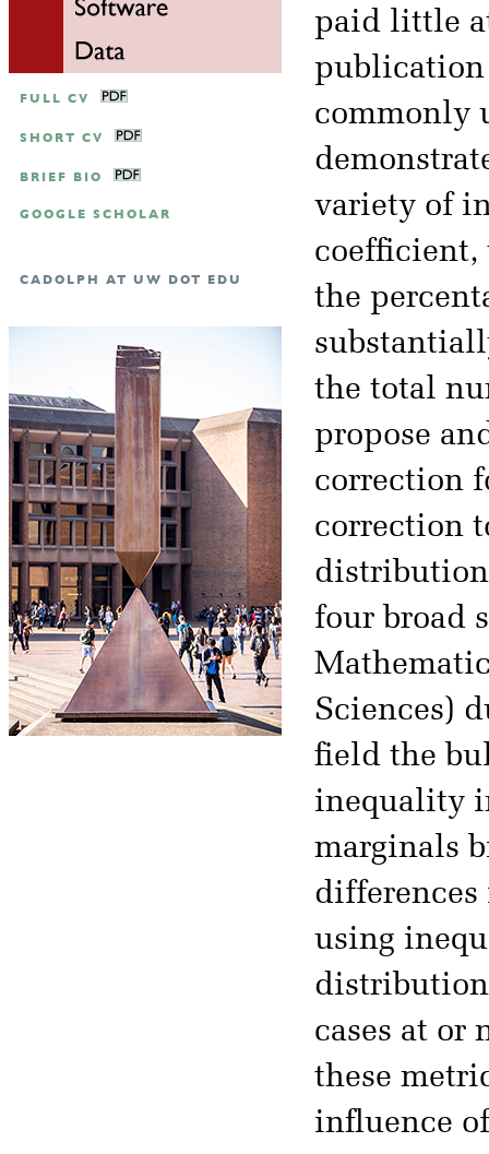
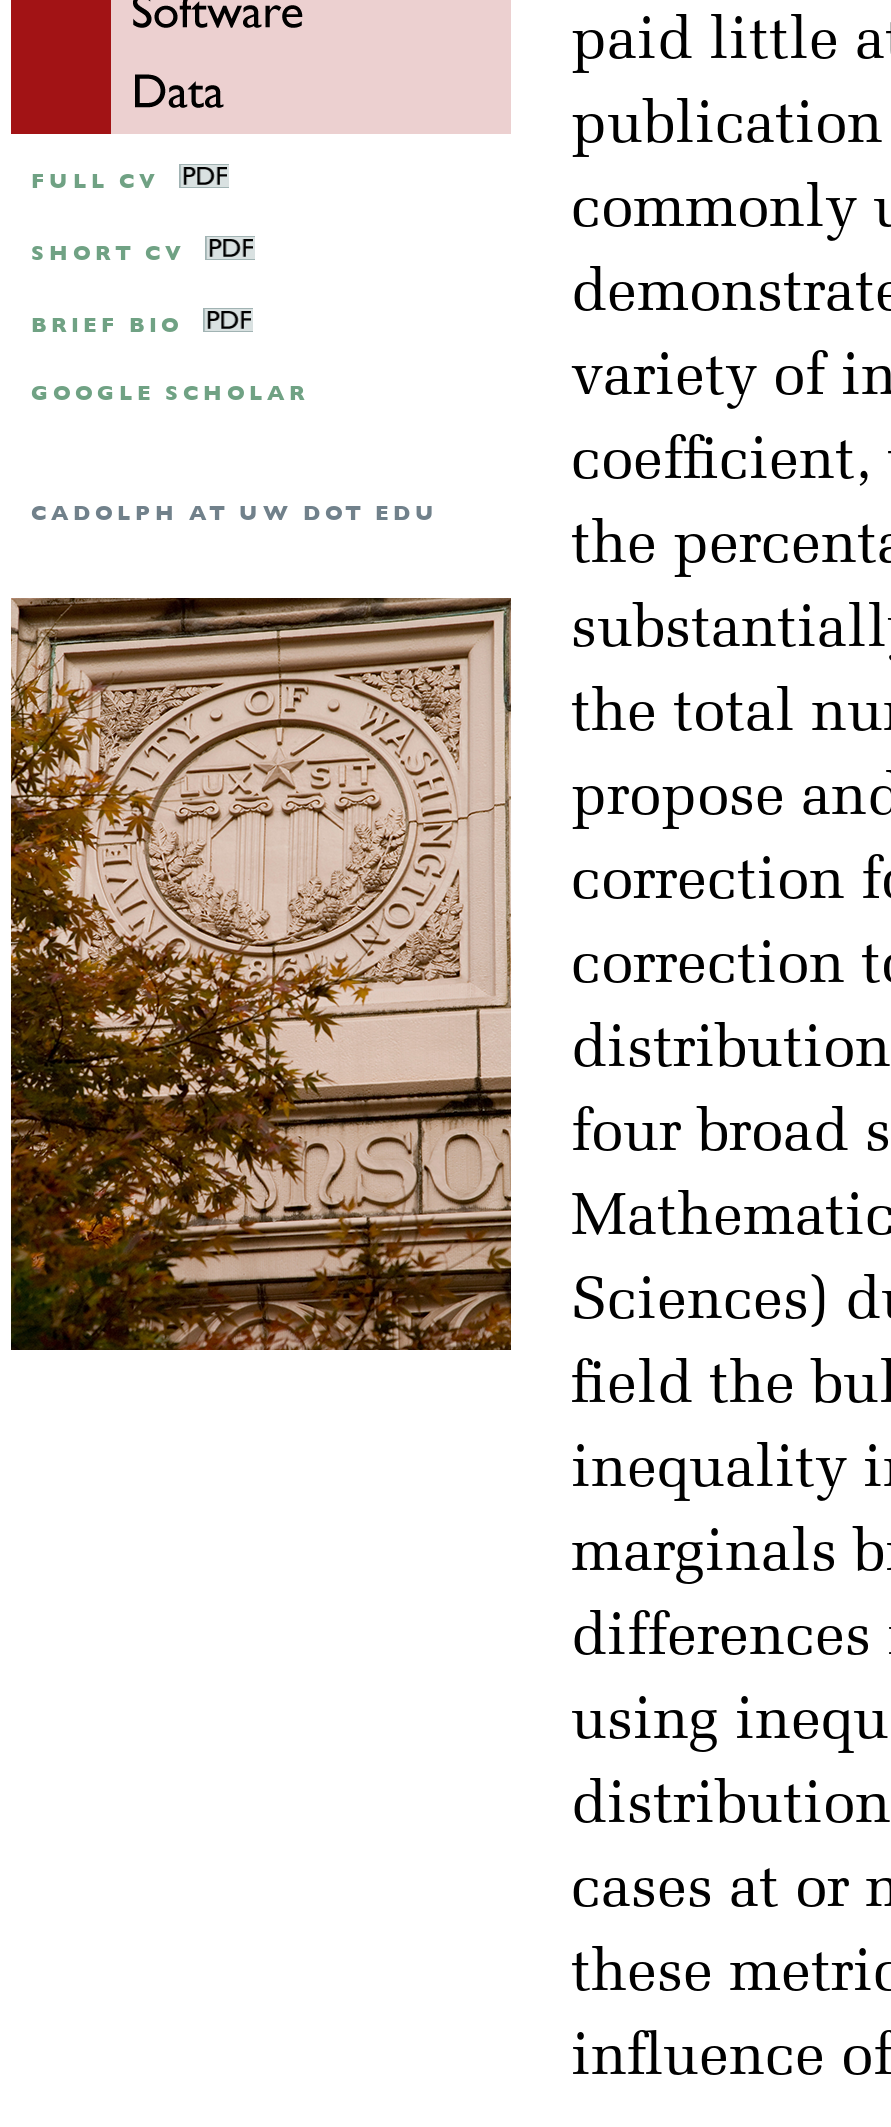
- [image]
+ [image]
